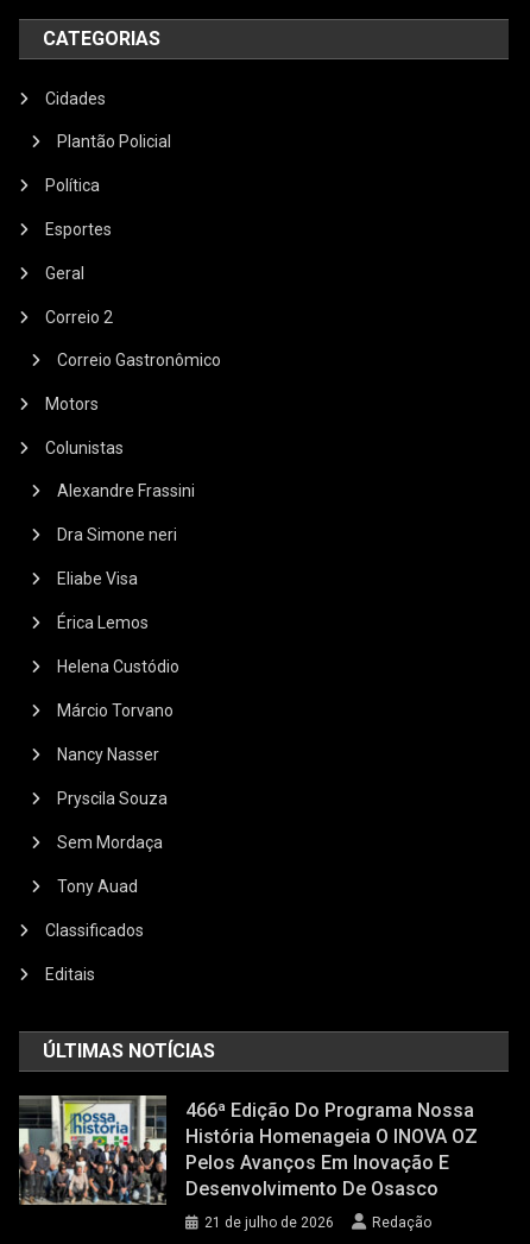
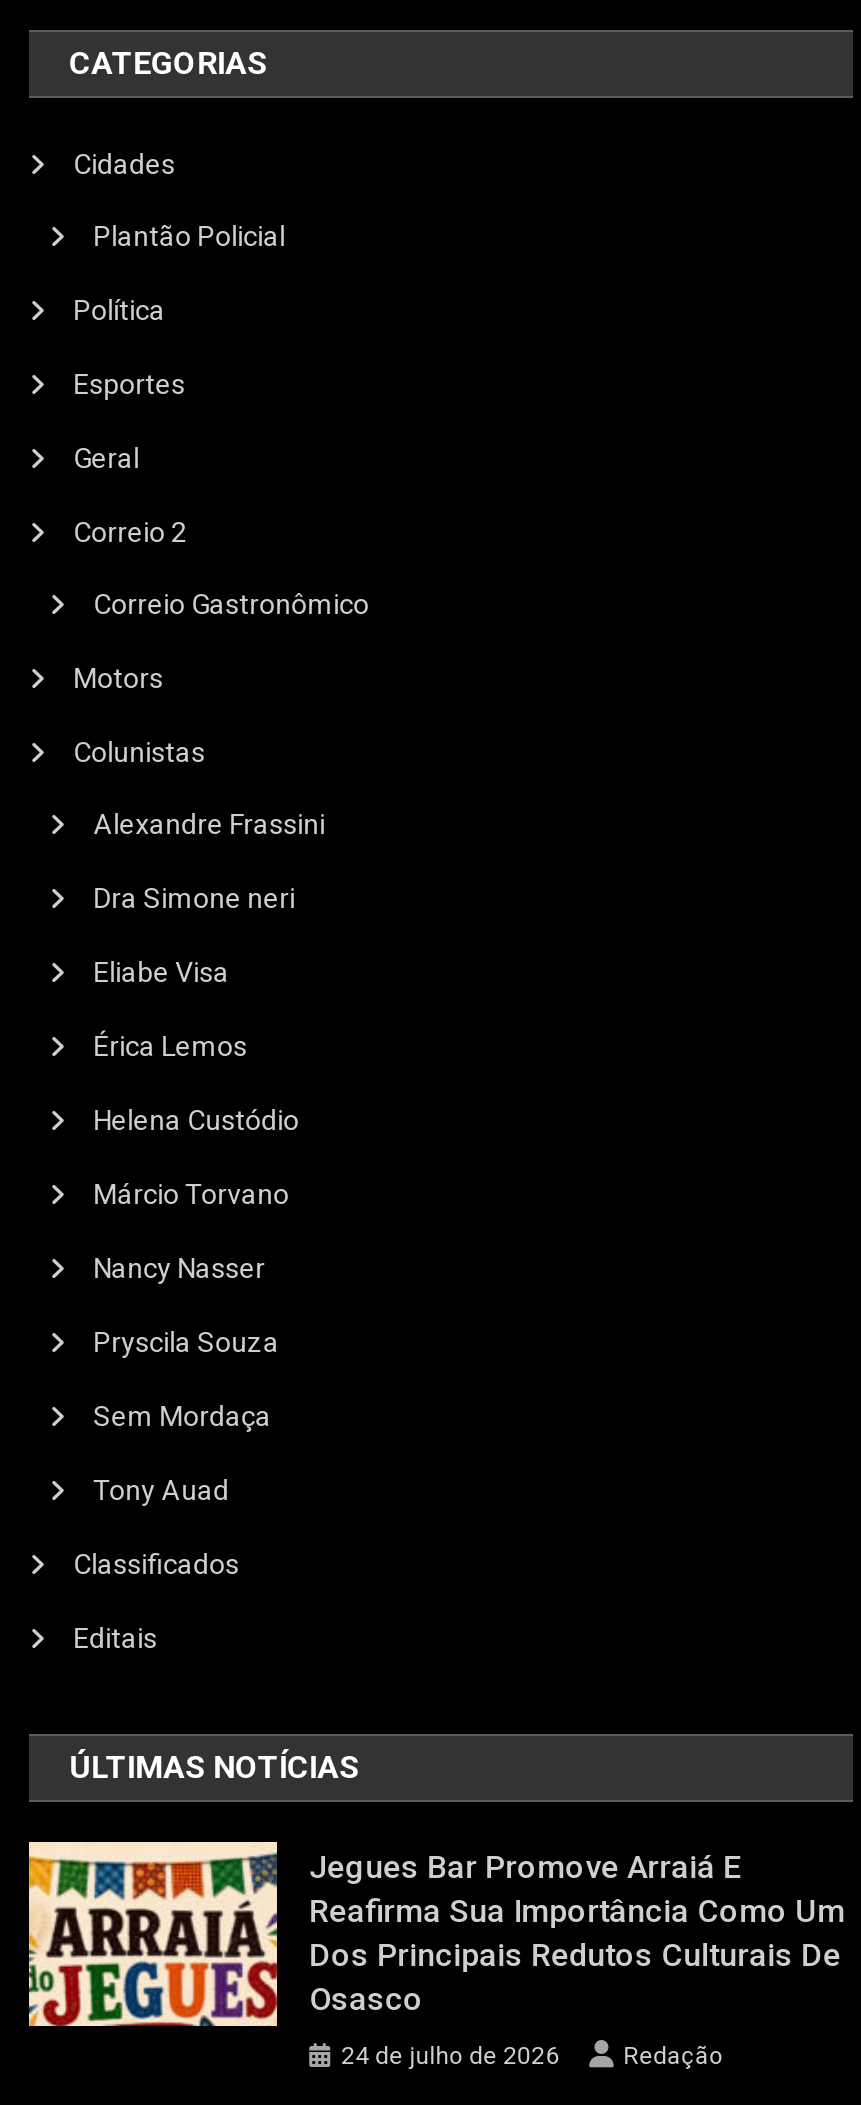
- [image]
- 466ª Edição Do Programa Nossa
- História Homenageia O INOVA OZ
- Pelos Avanços Em Inovação E
- Desenvolvimento De Osasco
+ [image]
+ Jegues Bar Promove Arraiá E
+ Reafirma Sua Importância Como Um
+ Dos Principais Redutos Culturais De
+ Osasco

- 21 de julho de 2026
+ 24 de julho de 2026
